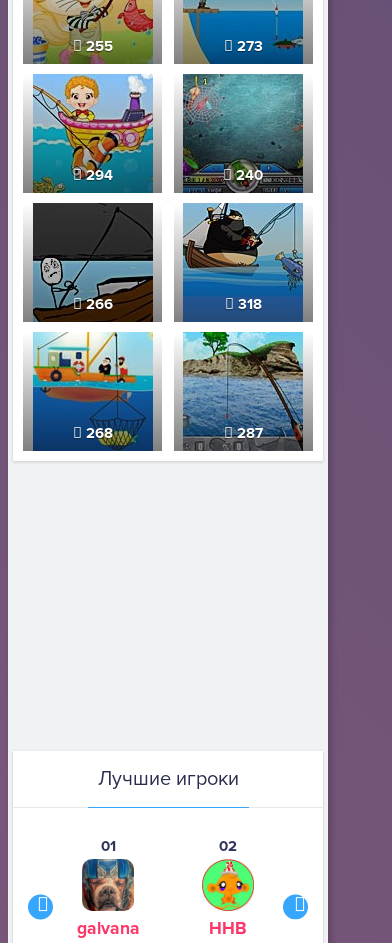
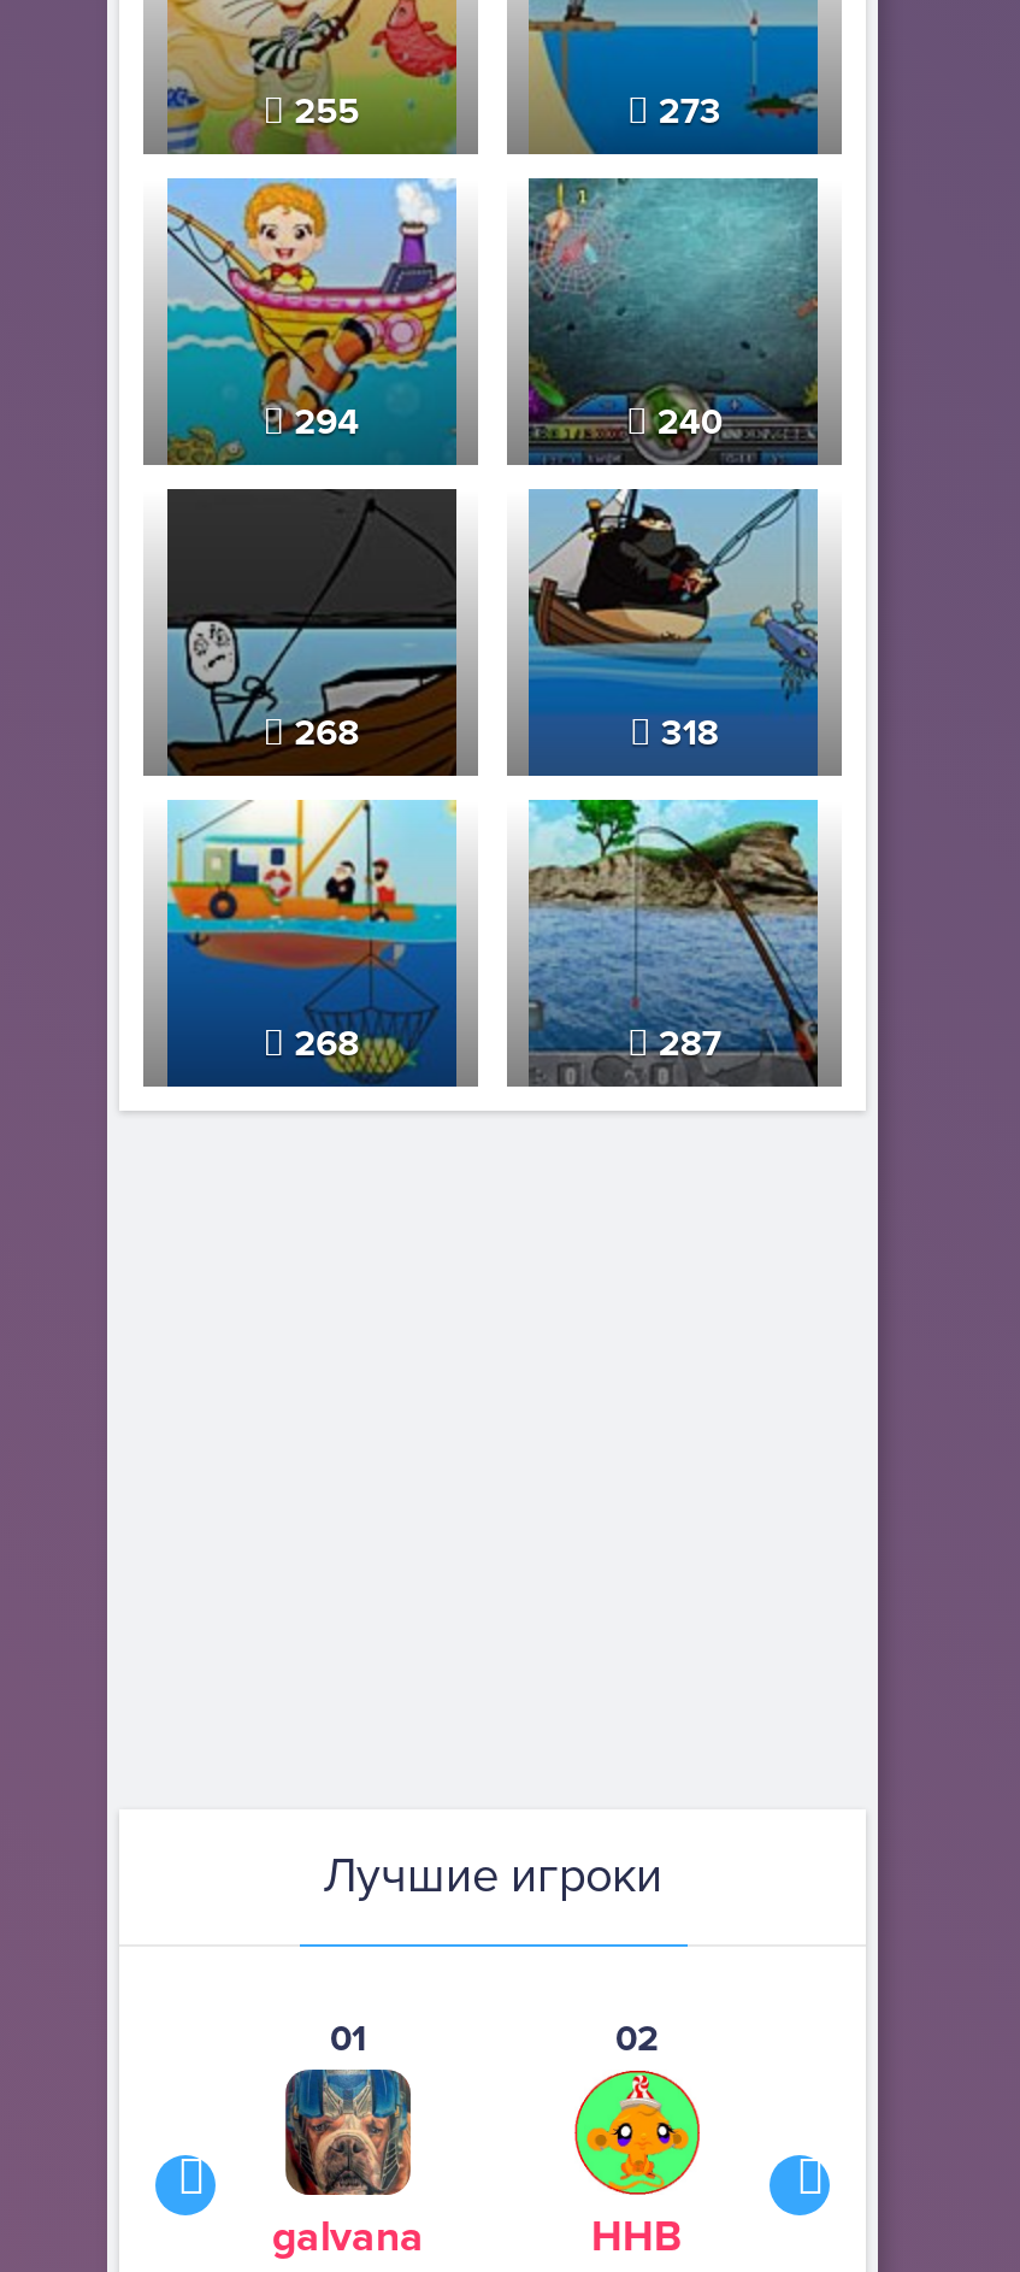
- 266
+ 268
